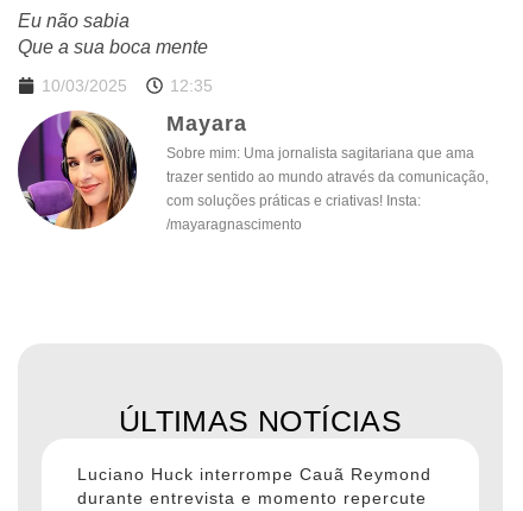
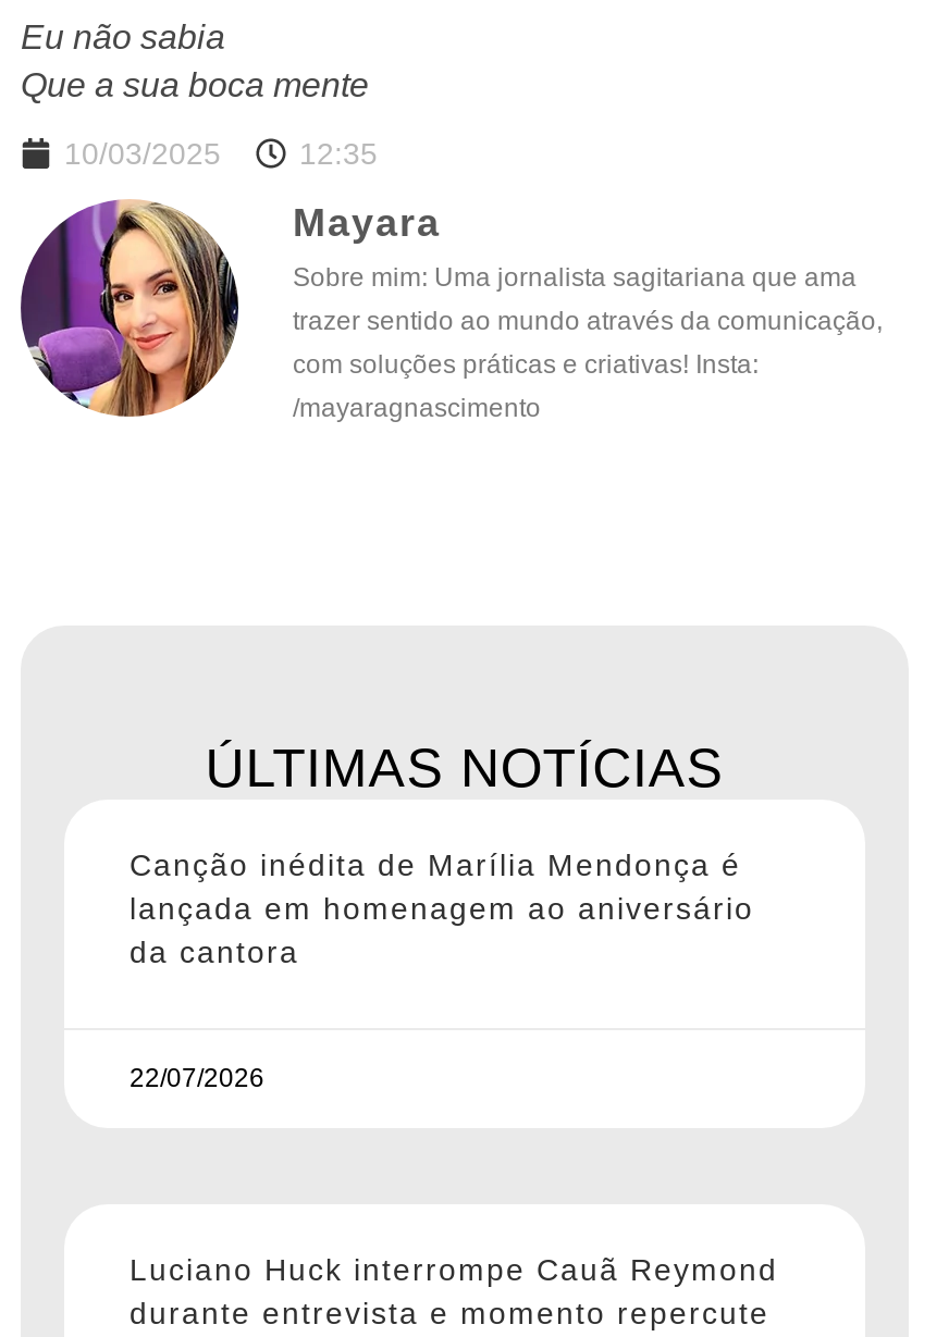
+ Canção inédita de Marília Mendonça é
+ lançada em homenagem ao aniversário
+ da cantora

+ 22/07/2026
